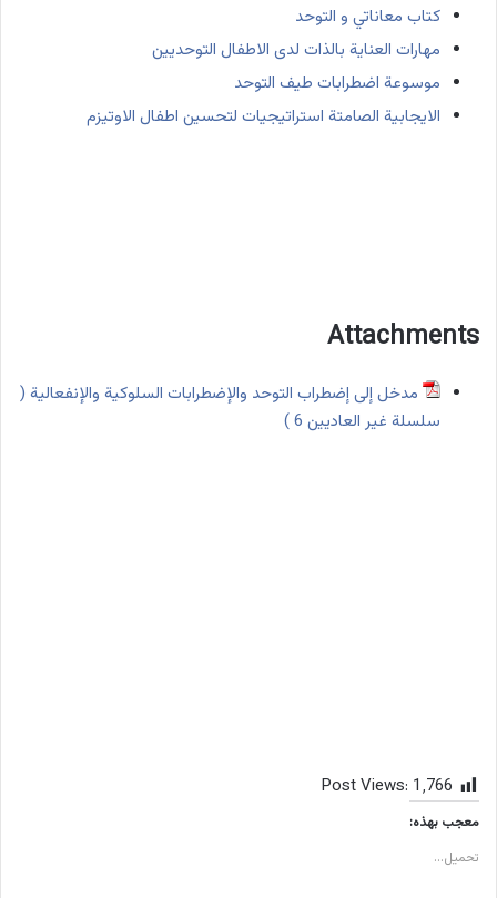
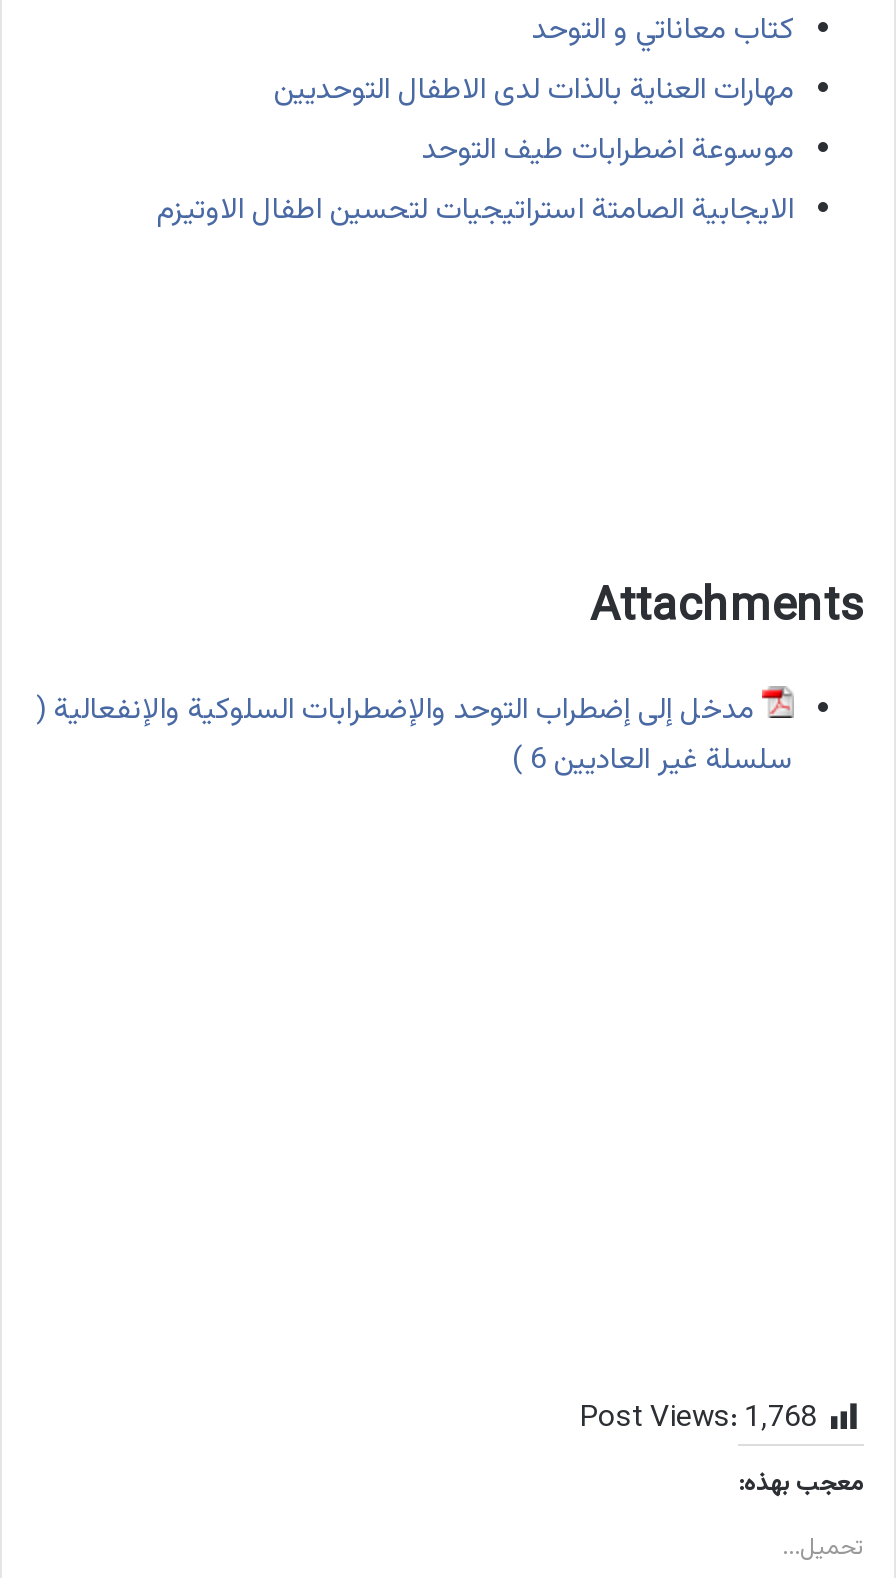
- Post Views: 1٬766
+ Post Views: 1٬768
